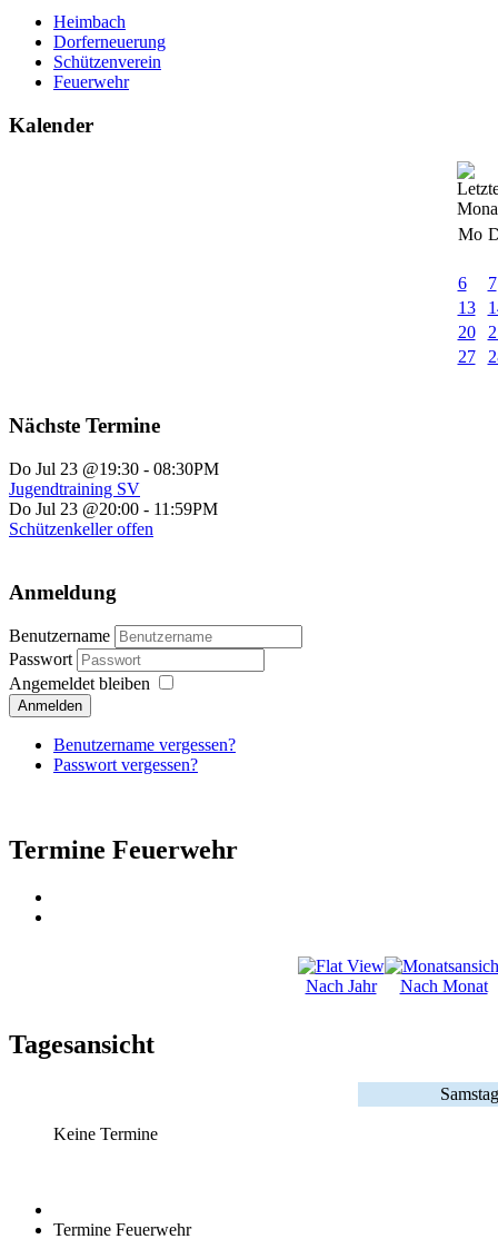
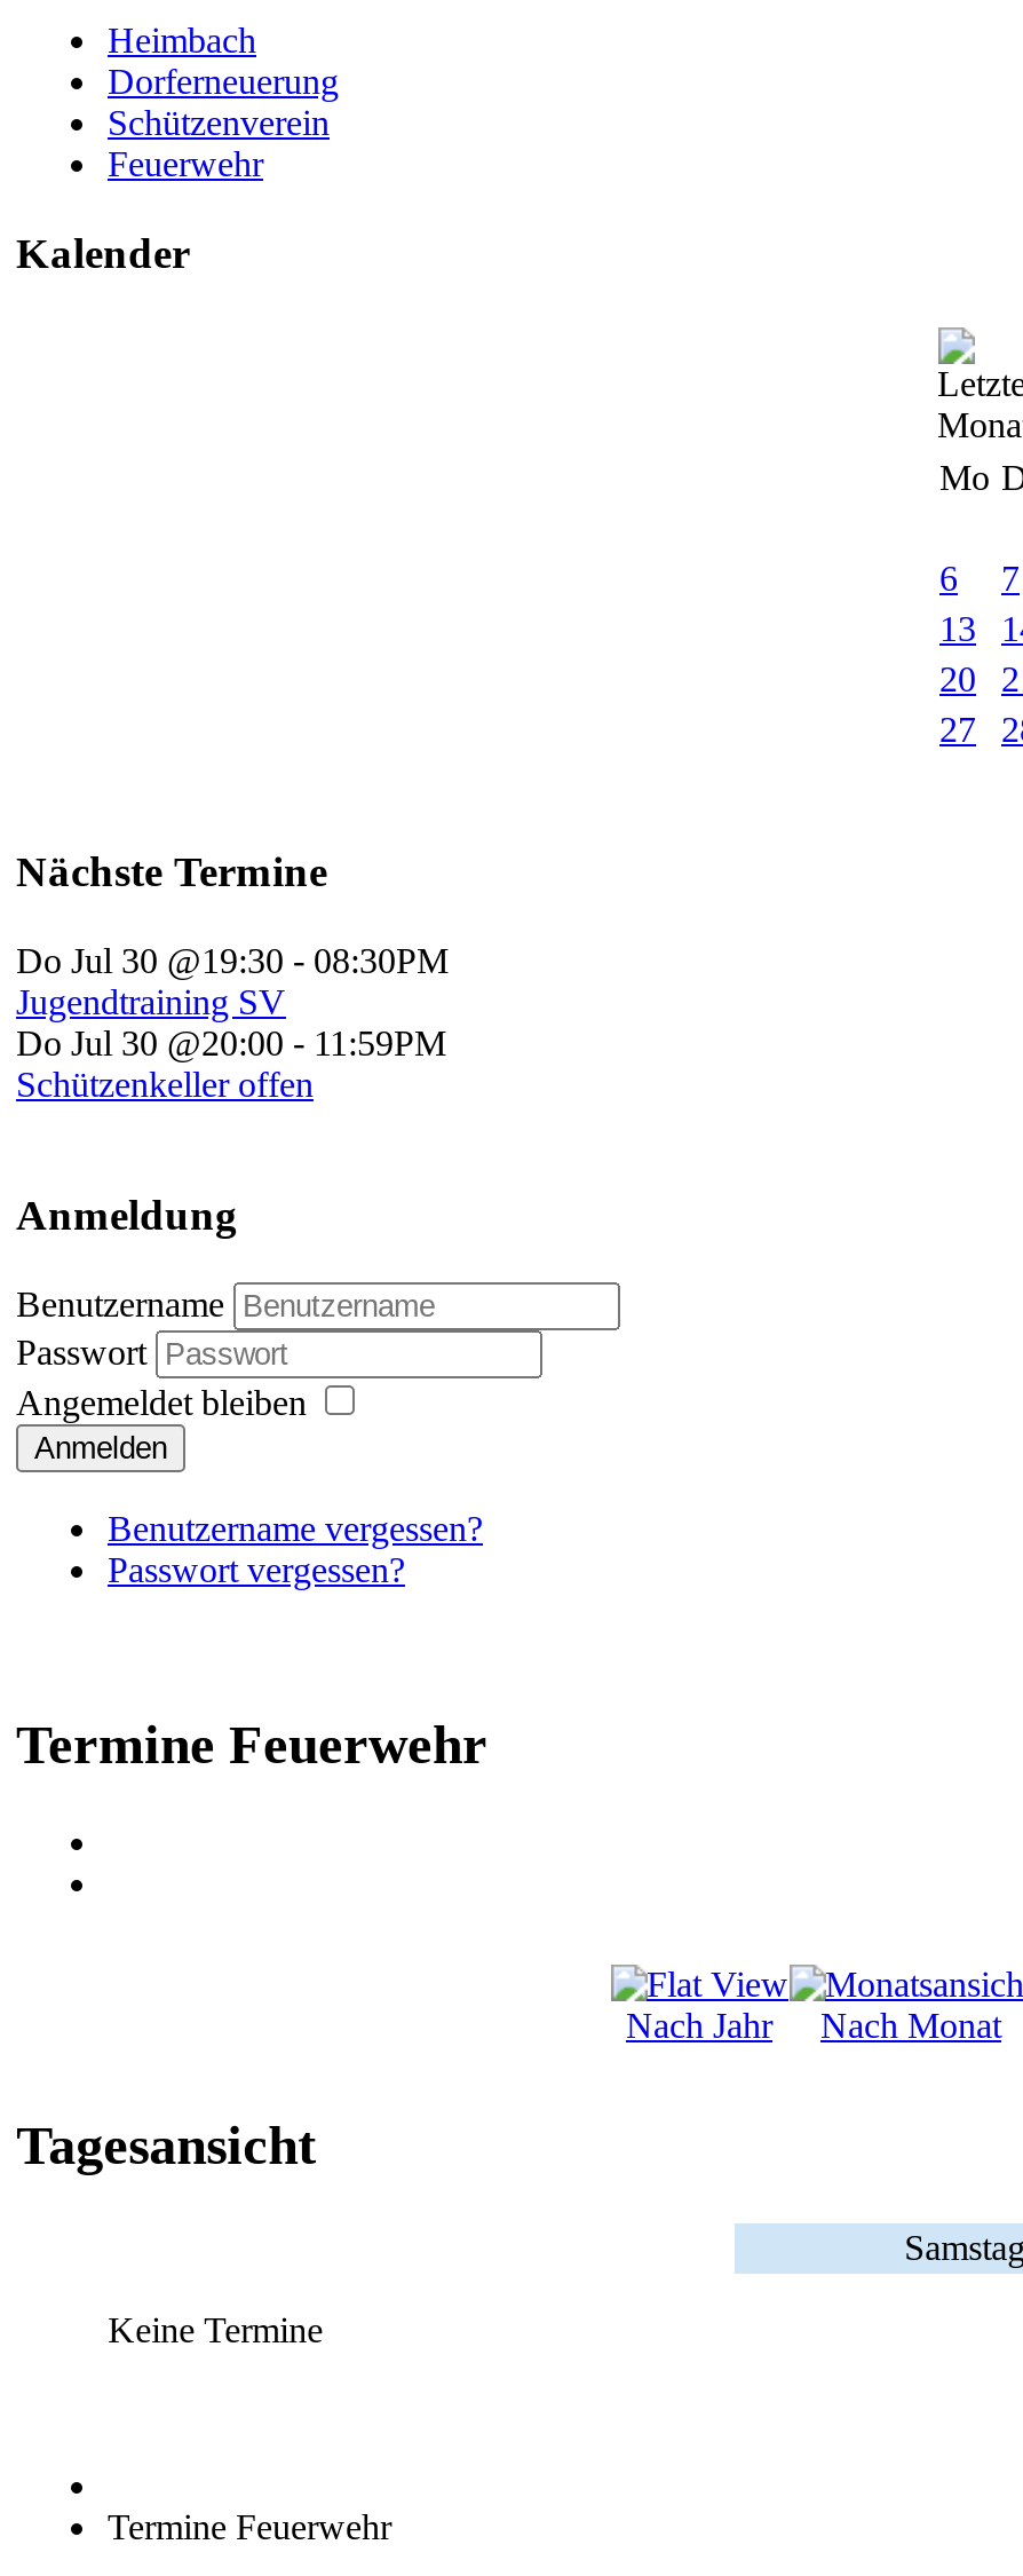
- Do Jul 23 @19:30 - 08:30PM
+ Do Jul 30 @19:30 - 08:30PM

- Do Jul 23 @20:00 - 11:59PM
+ Do Jul 30 @20:00 - 11:59PM
